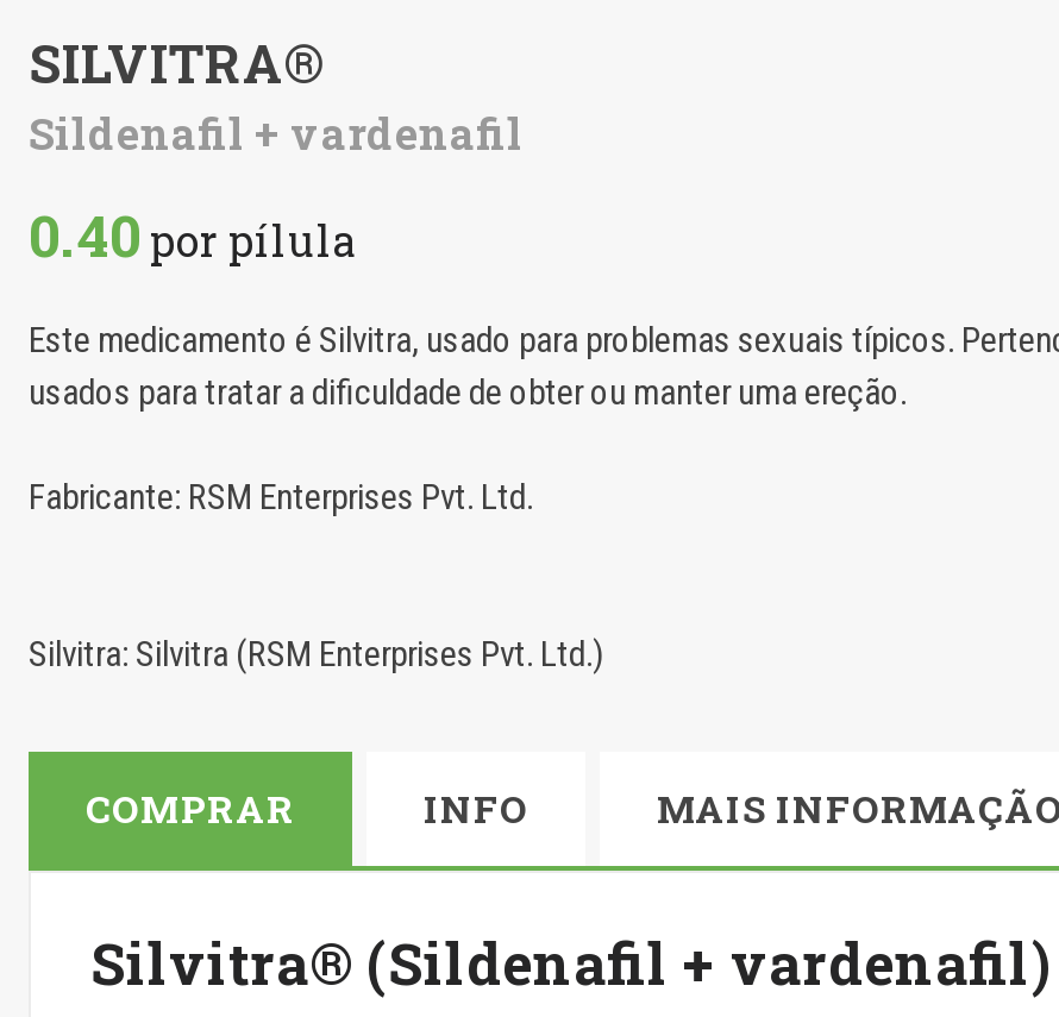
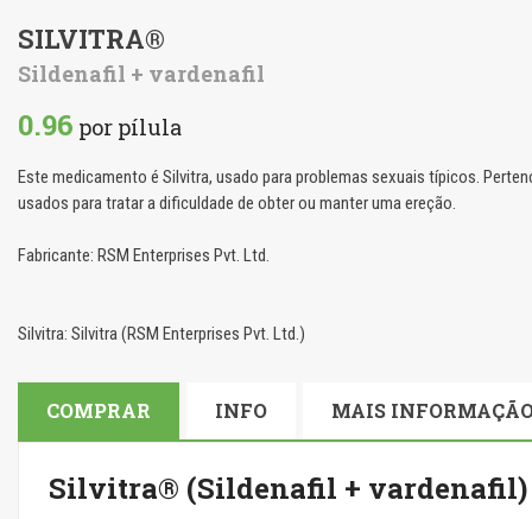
- 0.40por pílula
+ 0.96por pílula
